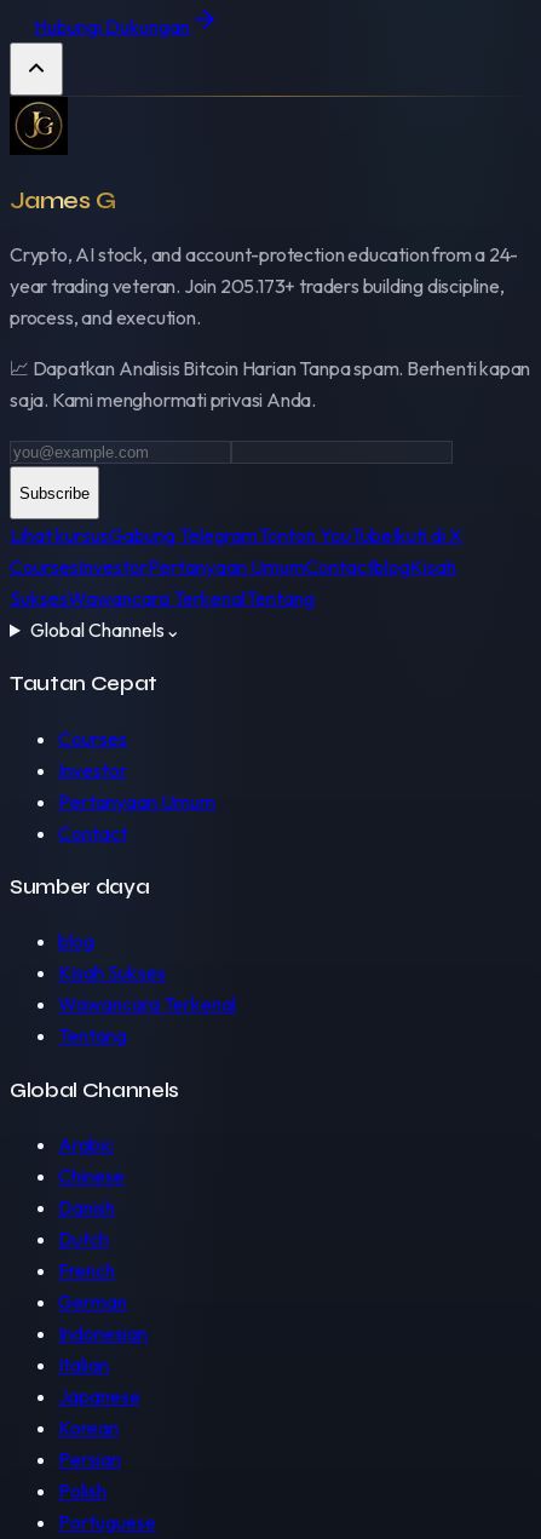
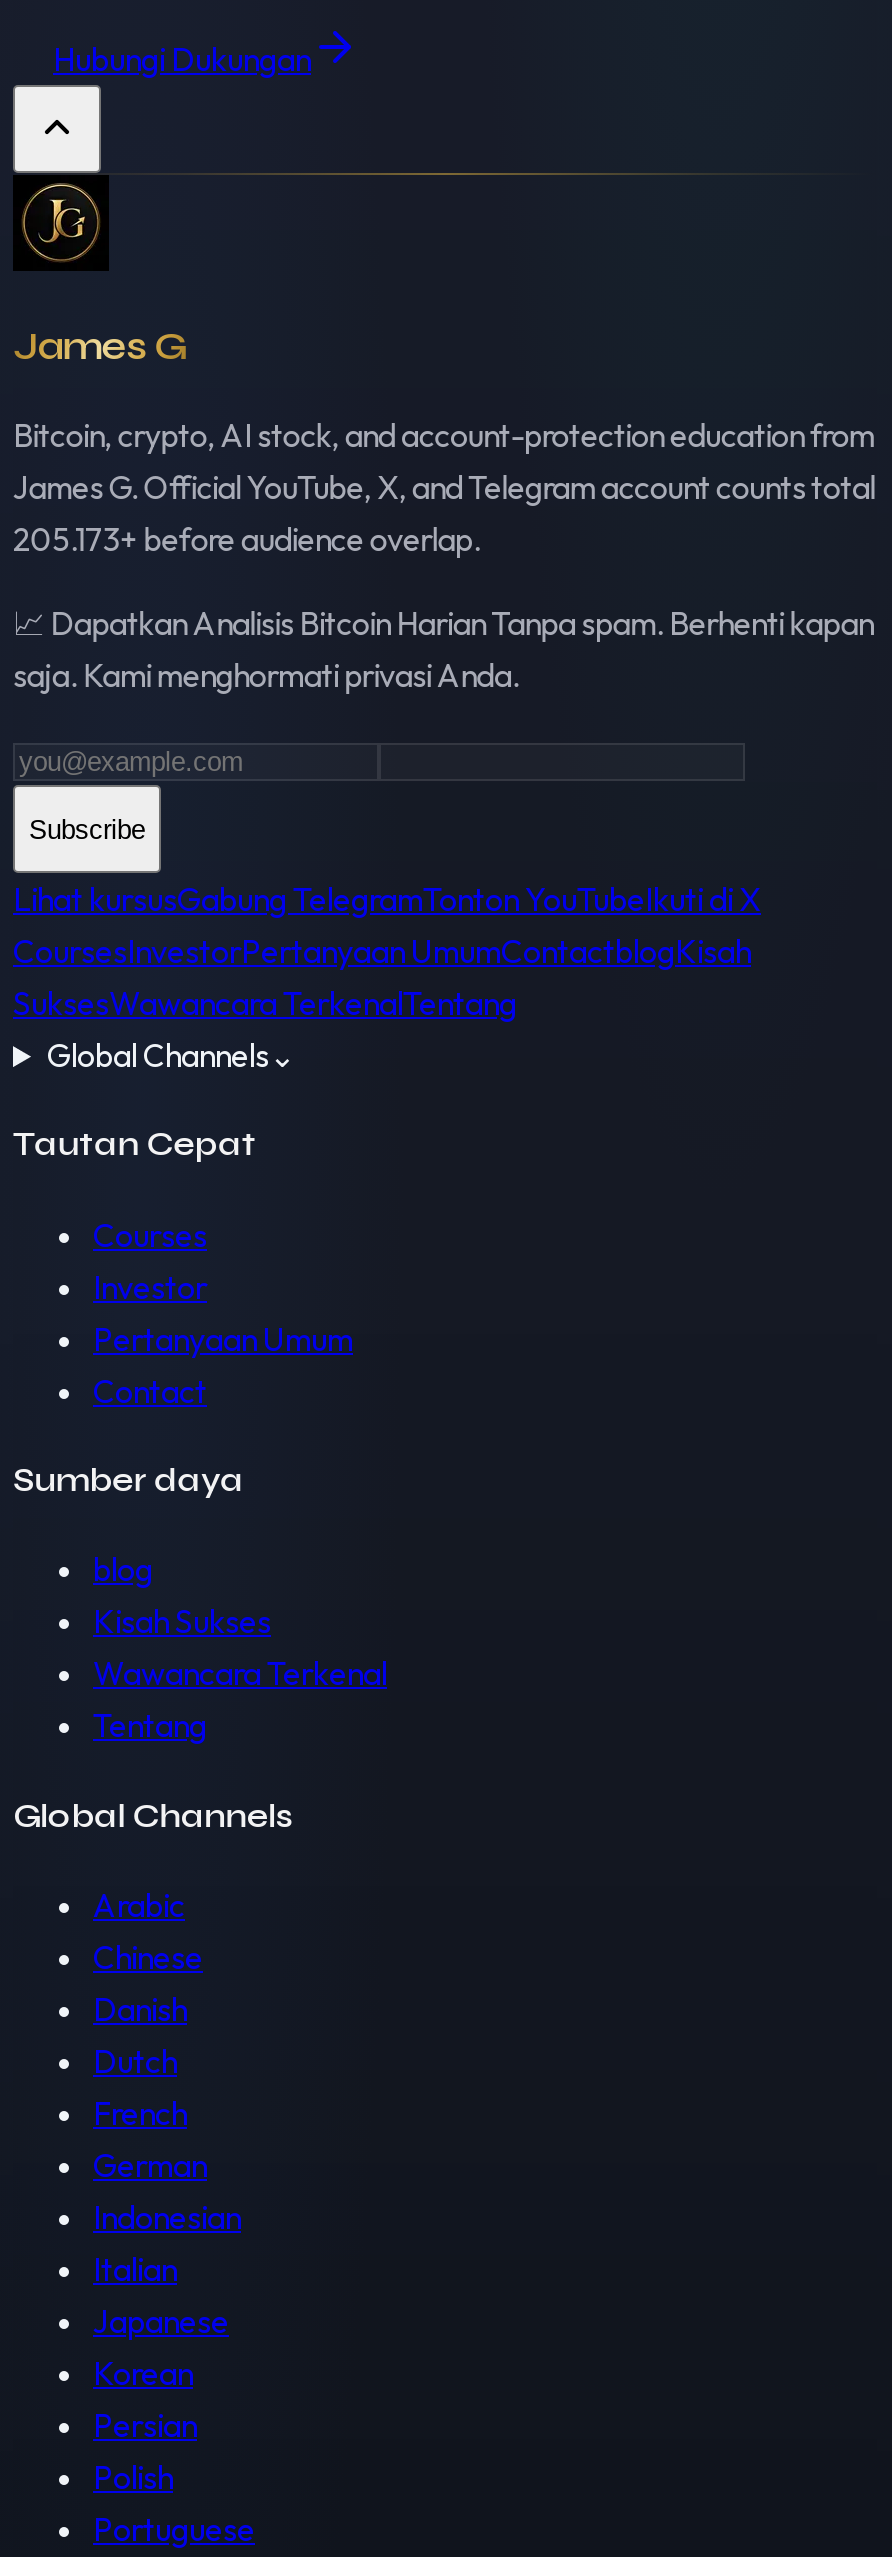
- Crypto, AI stock, and account-protection education from a 24-
- year trading veteran. Join 205.173+ traders building discipline,
- process, and execution.
+ Bitcoin, crypto, AI stock, and account-protection education from
+ James G. Official YouTube, X, and Telegram account counts total
+ 205.173+ before audience overlap.
